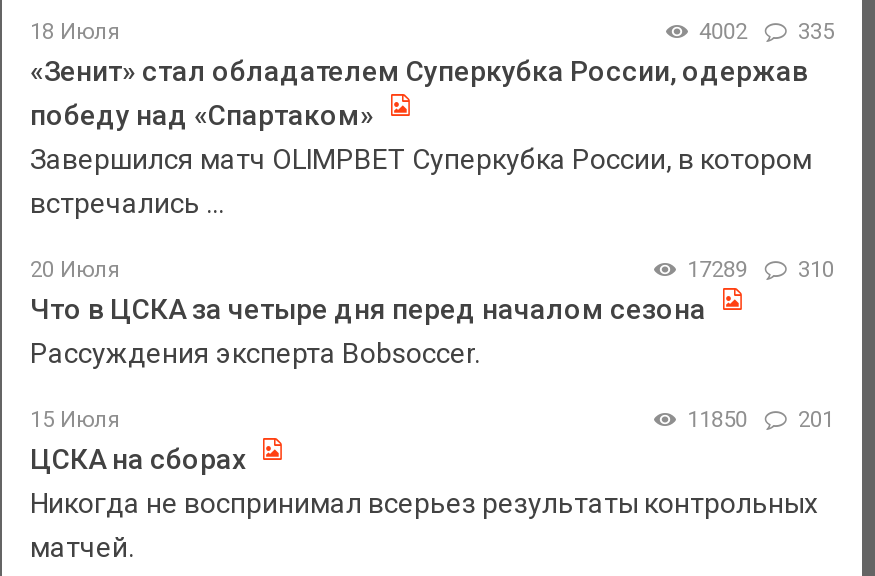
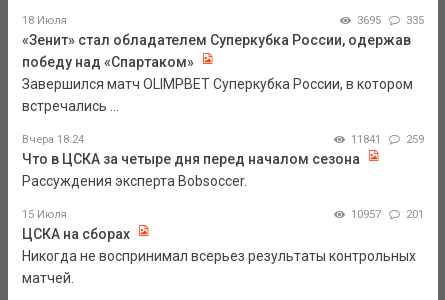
- 4002 335
+ 3695 335

- 20 Июля
- 17289
- 310
+ Вчера 18:24
+ 11841
+ 259

- 11850 201
+ 10957 201
